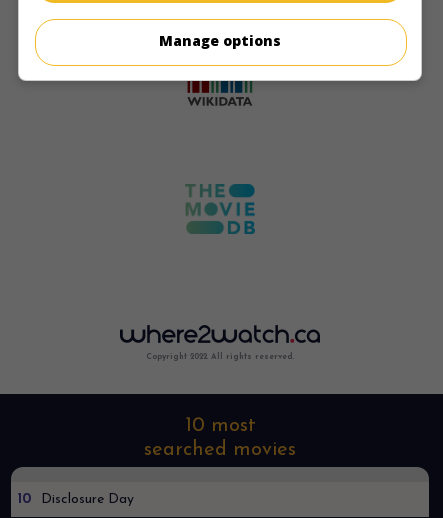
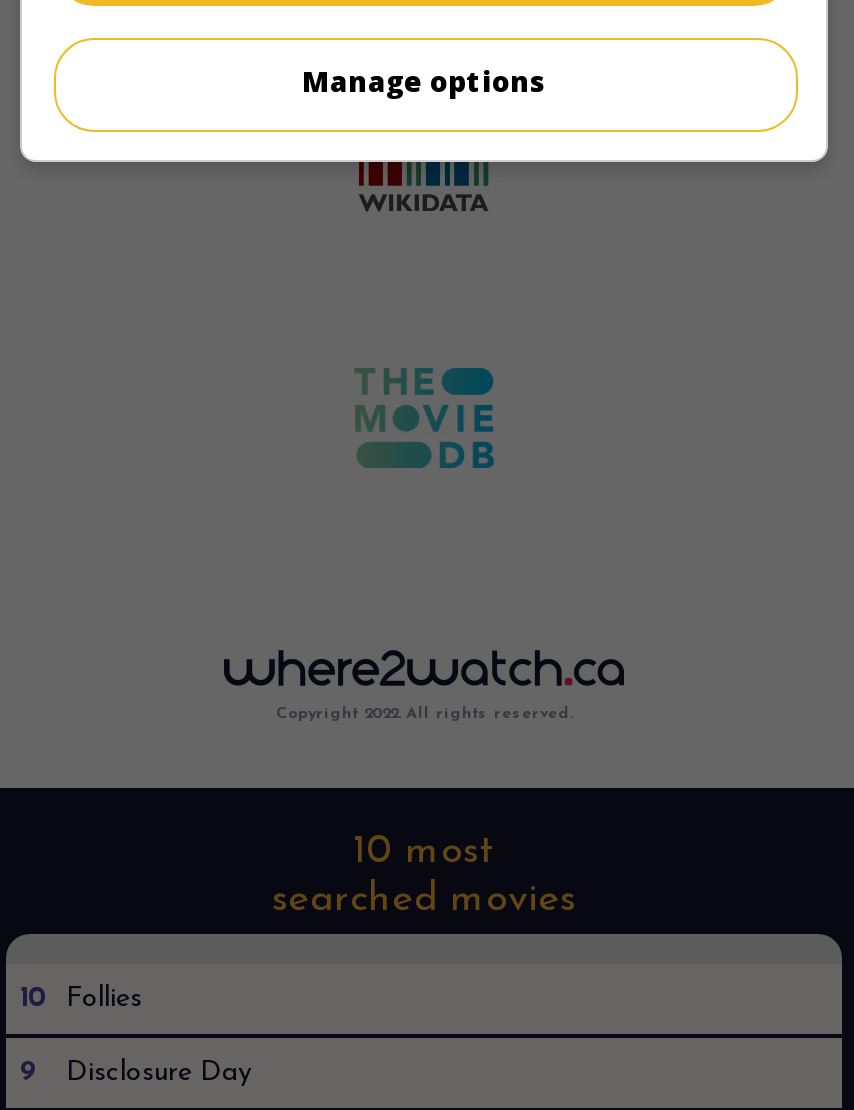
+ Follies
+ 9
